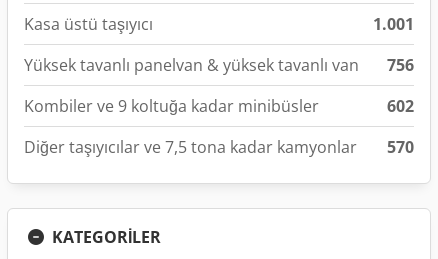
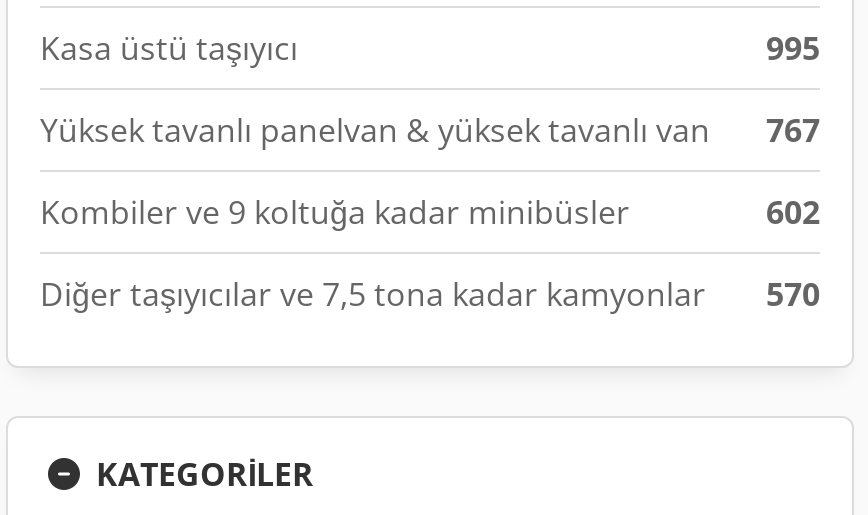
- 1.001
+ 995

- Yüksek tavanlı panelvan & yüksek tavanlı van 756
+ Yüksek tavanlı panelvan & yüksek tavanlı van 767
